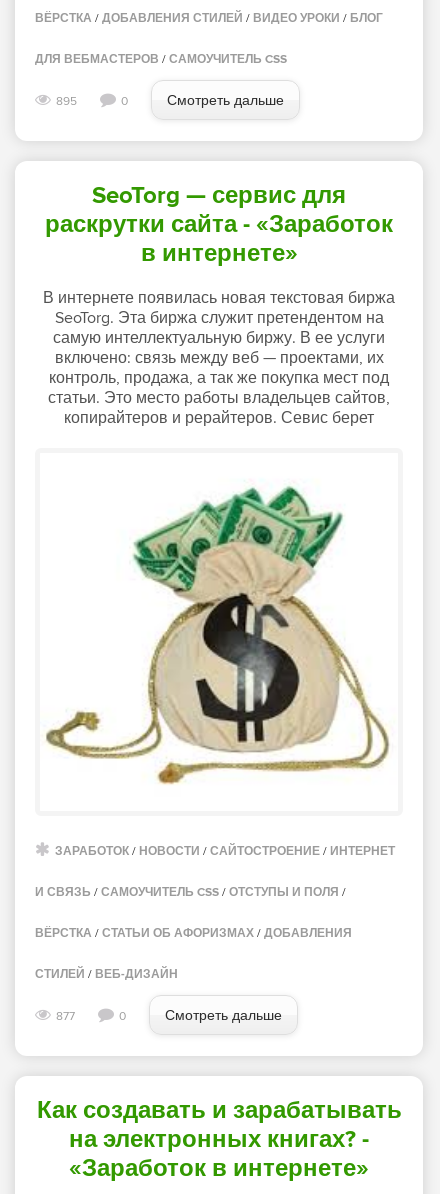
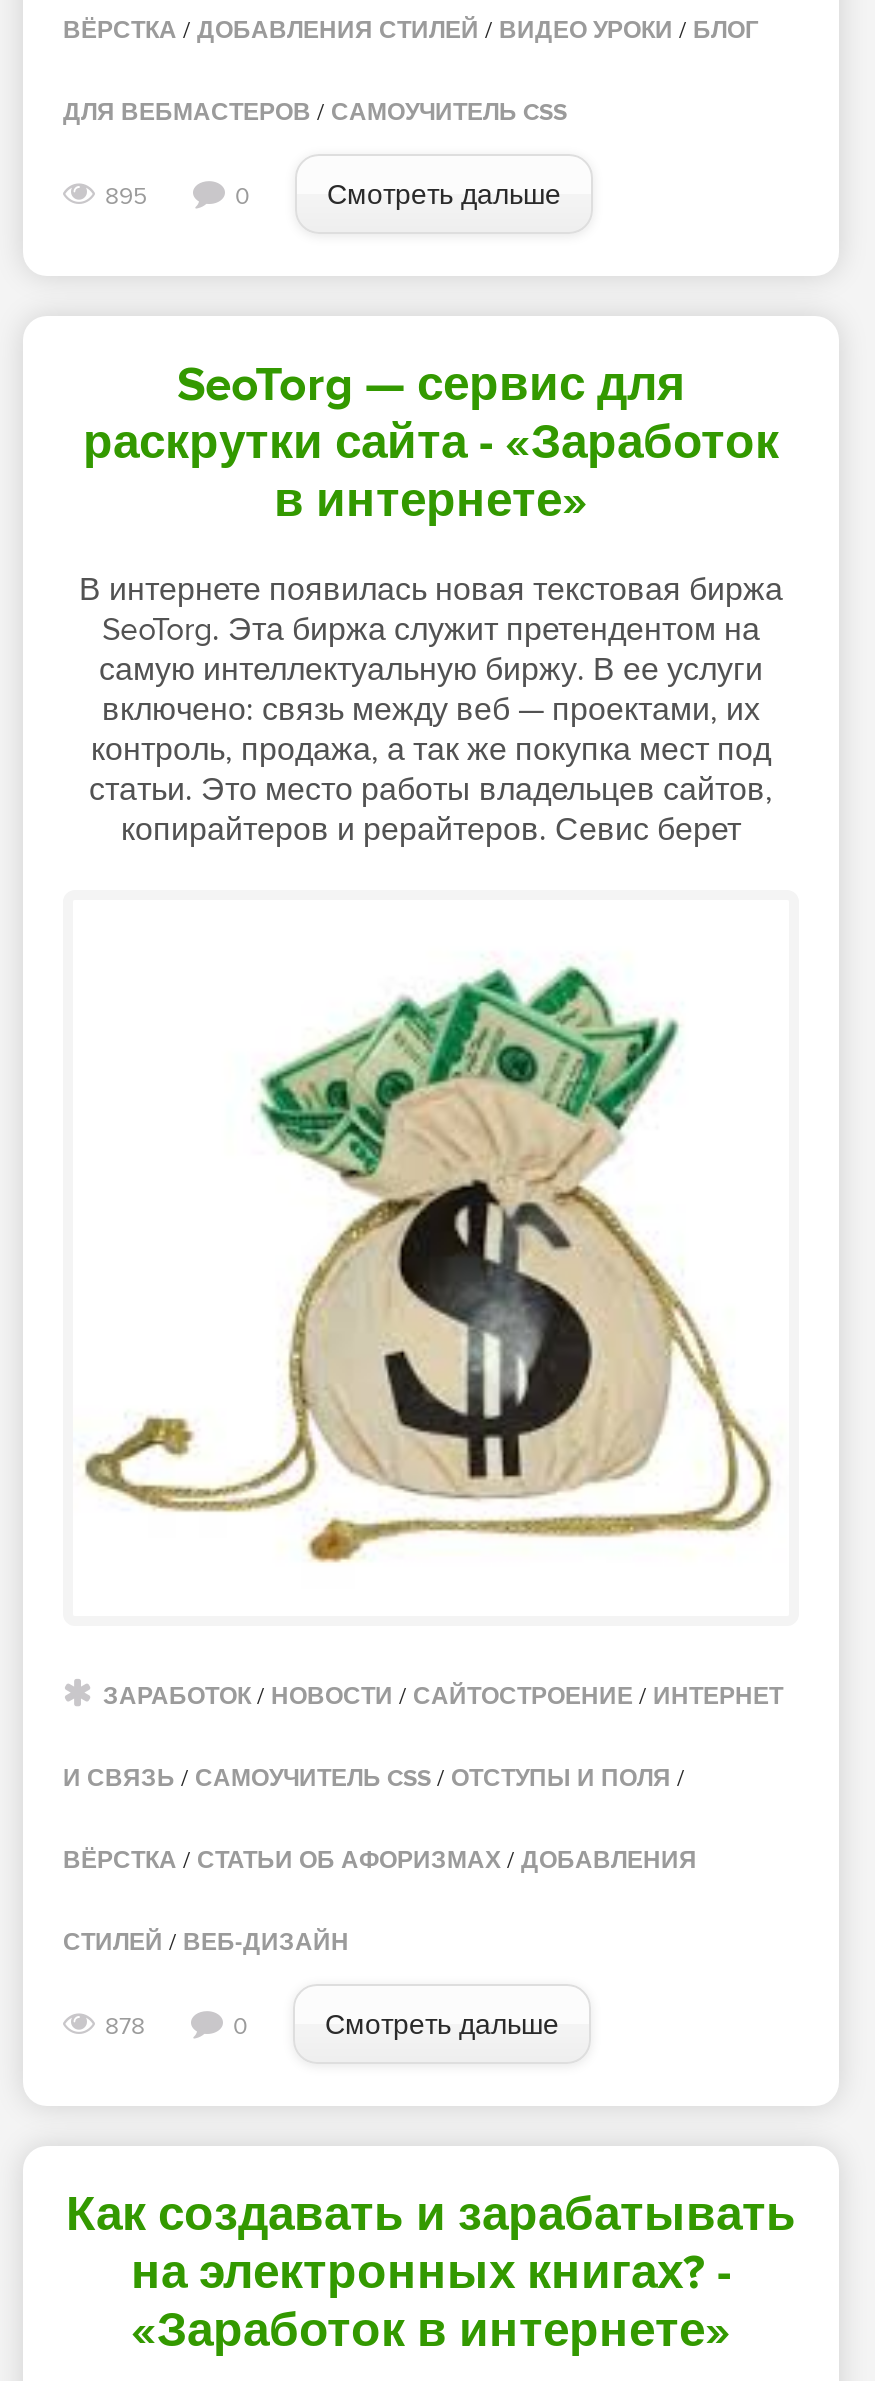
- 877
+ 878
